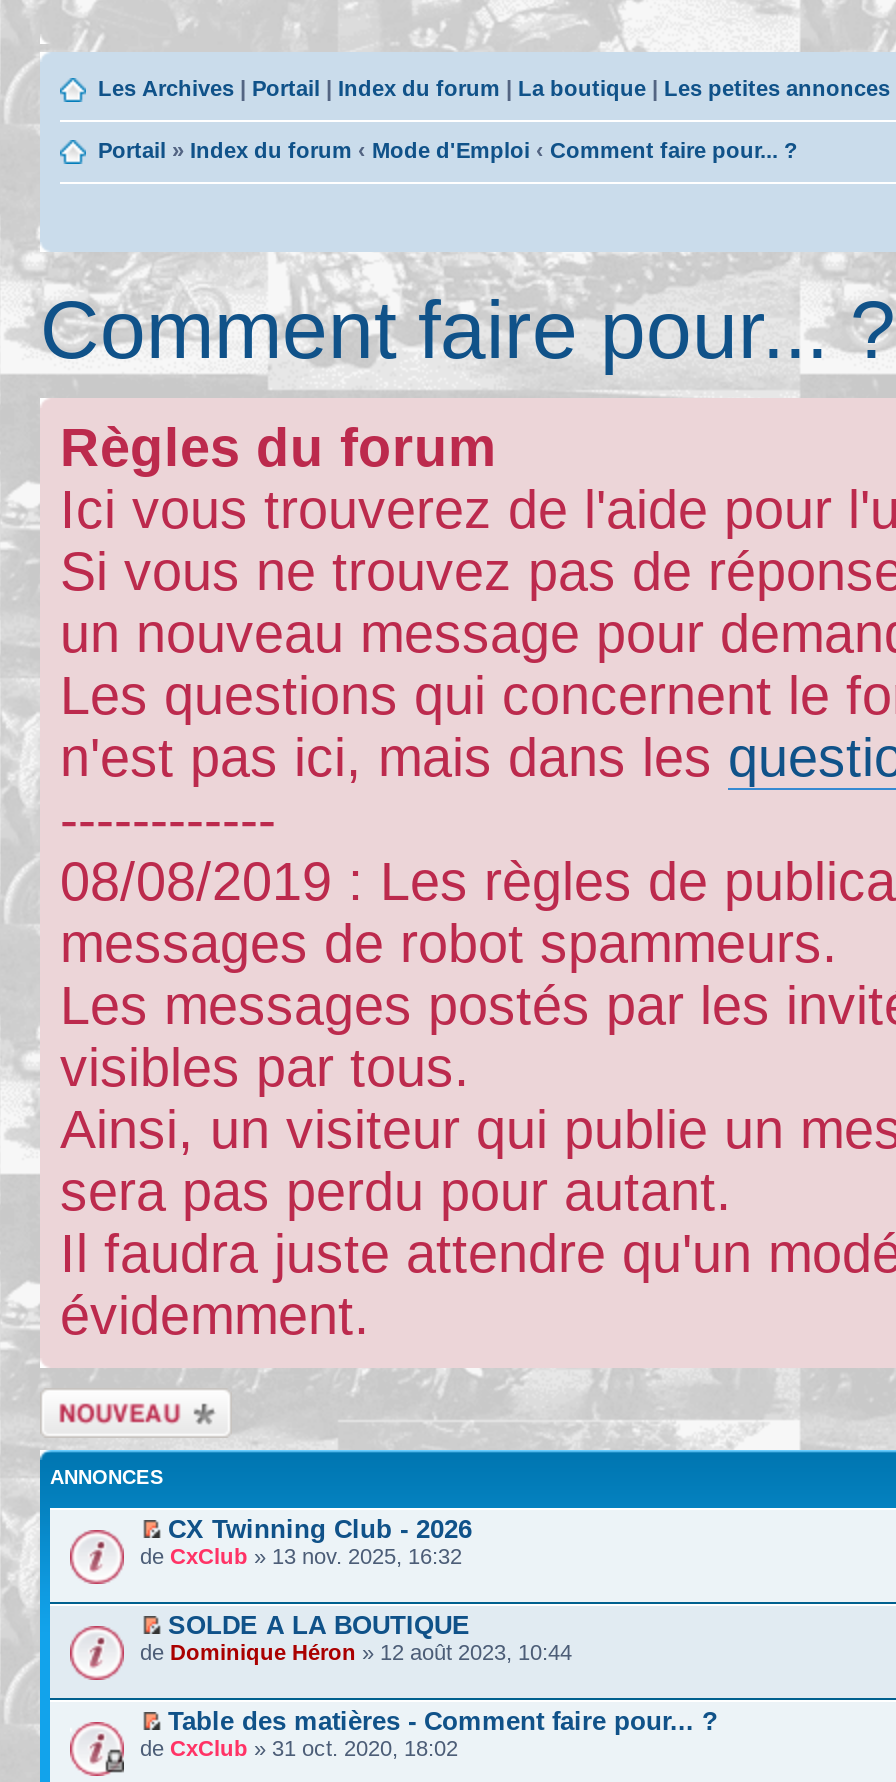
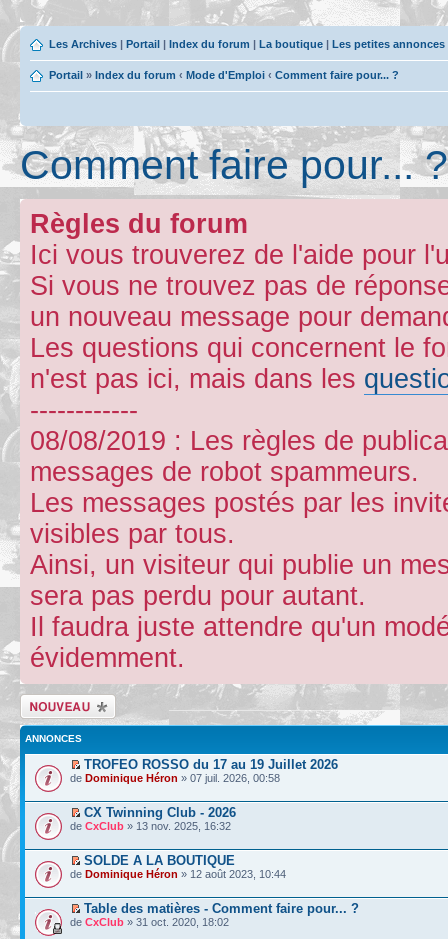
+ TROFEO ROSSO du 17 au 19 Juillet 2026
+ de Dominique Héron» 07 juil. 2026, 00:58
